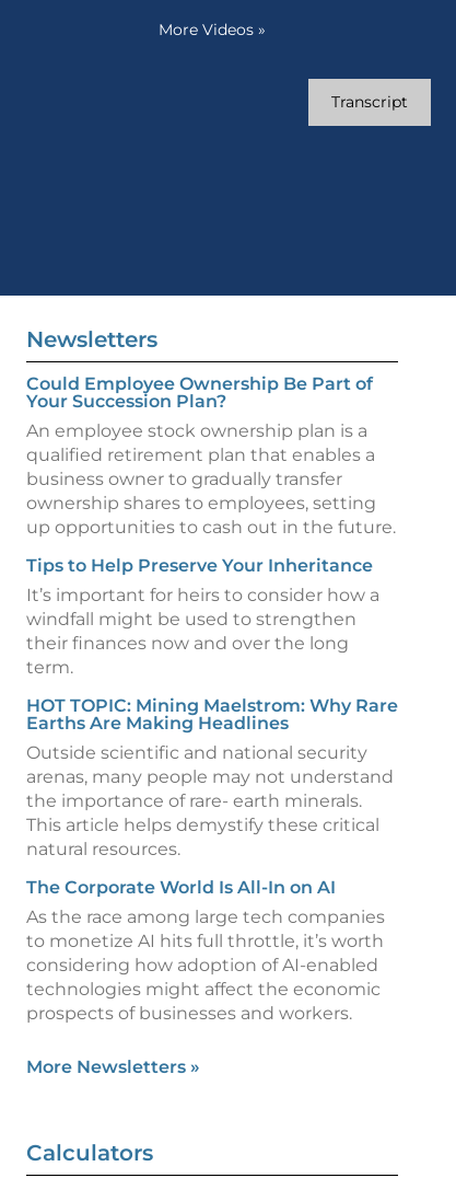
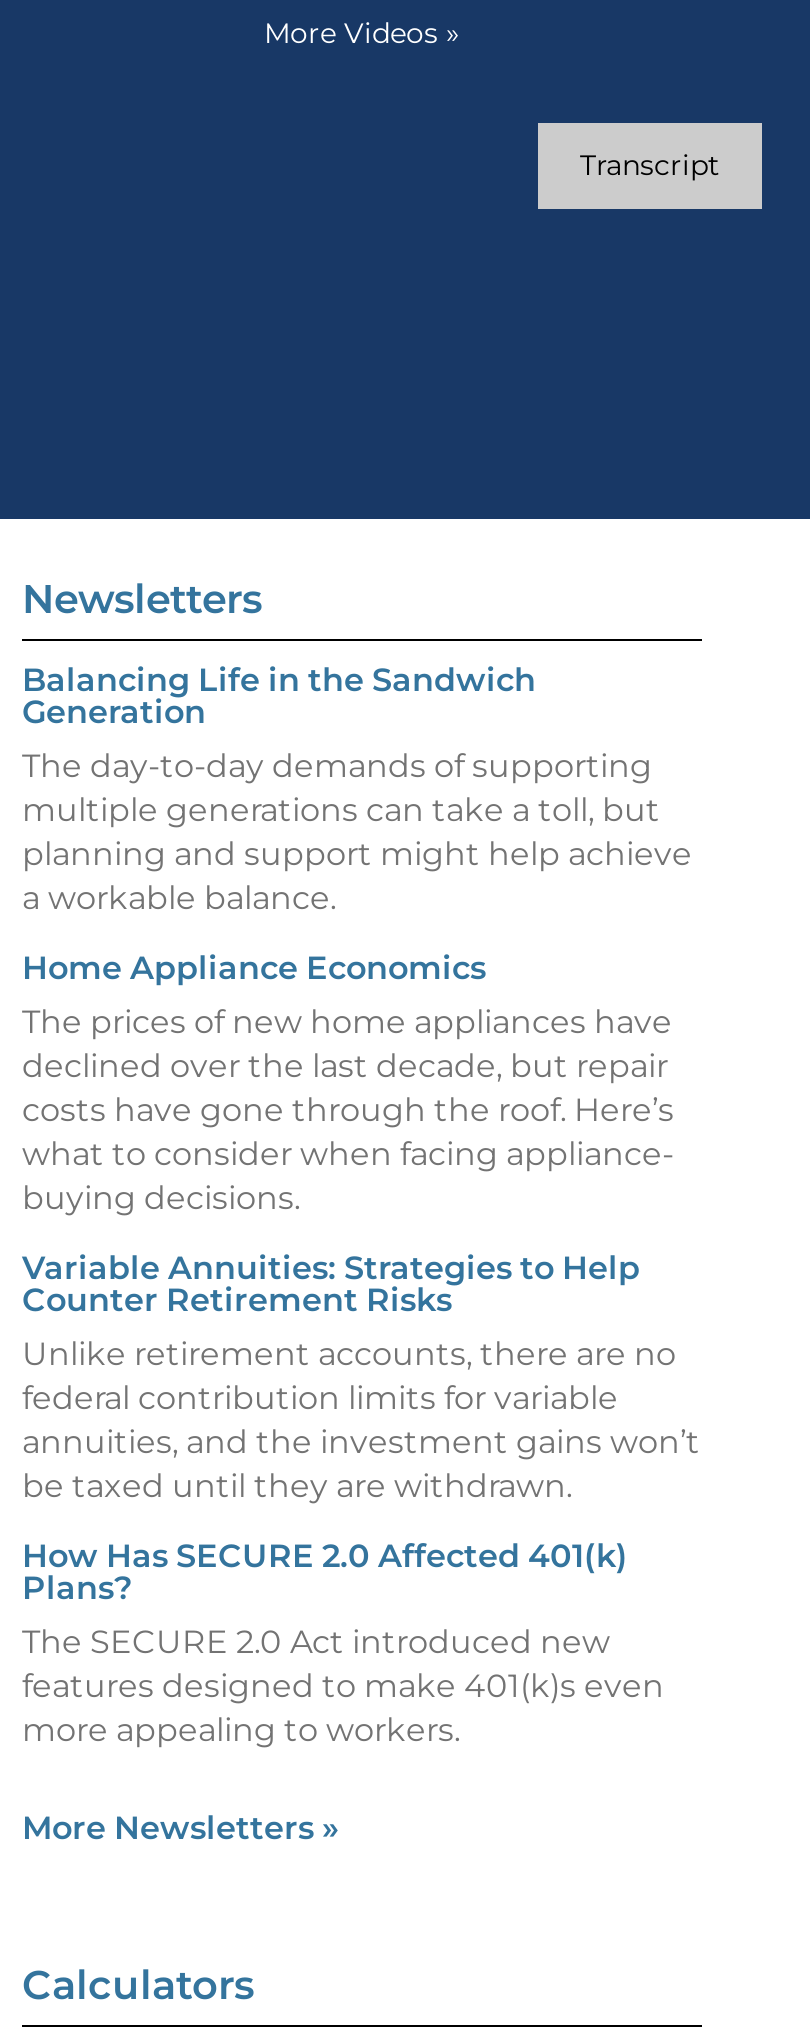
- Could Employee Ownership Be Part of
- Your Succession Plan?
- An employee stock ownership plan is a
- qualified retirement plan that enables a
- business owner to gradually transfer
- ownership shares to employees, setting
- up opportunities to cash out in the future.
+ Balancing Life in the Sandwich
+ Generation
+ The day-to-day demands of supporting
+ multiple generations can take a toll, but
+ planning and support might help achieve
+ a workable balance.

- Tips to Help Preserve Your Inheritance
- It’s important for heirs to consider how a
- windfall might be used to strengthen
- their finances now and over the long
- term.
+ Home Appliance Economics
+ The prices of new home appliances have
+ declined over the last decade, but repair
+ costs have gone through the roof. Here’s
+ what to consider when facing appliance-
+ buying decisions.

- HOT TOPIC: Mining Maelstrom: Why Rare
- Earths Are Making Headlines
- Outside scientific and national security
- arenas, many people may not understand
- the importance of rare- earth minerals.
- This article helps demystify these critical
- natural resources.
+ Variable Annuities: Strategies to Help
+ Counter Retirement Risks
+ Unlike retirement accounts, there are no
+ federal contribution limits for variable
+ annuities, and the investment gains won’t
+ be taxed until they are withdrawn.

- The Corporate World Is All-In on AI
- As the race among large tech companies
- to monetize AI hits full throttle, it’s worth
- considering how adoption of AI-enabled
- technologies might affect the economic
- prospects of businesses and workers.
+ How Has SECURE 2.0 Affected 401(k)
+ Plans?
+ The SECURE 2.0 Act introduced new
+ features designed to make 401(k)s even
+ more appealing to workers.
